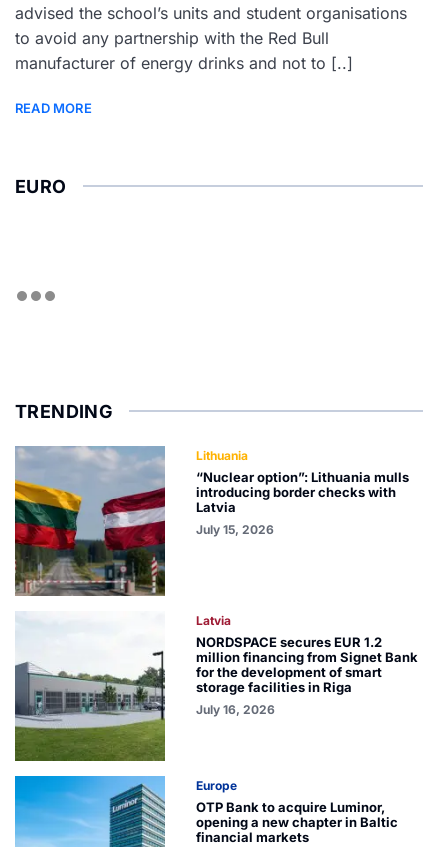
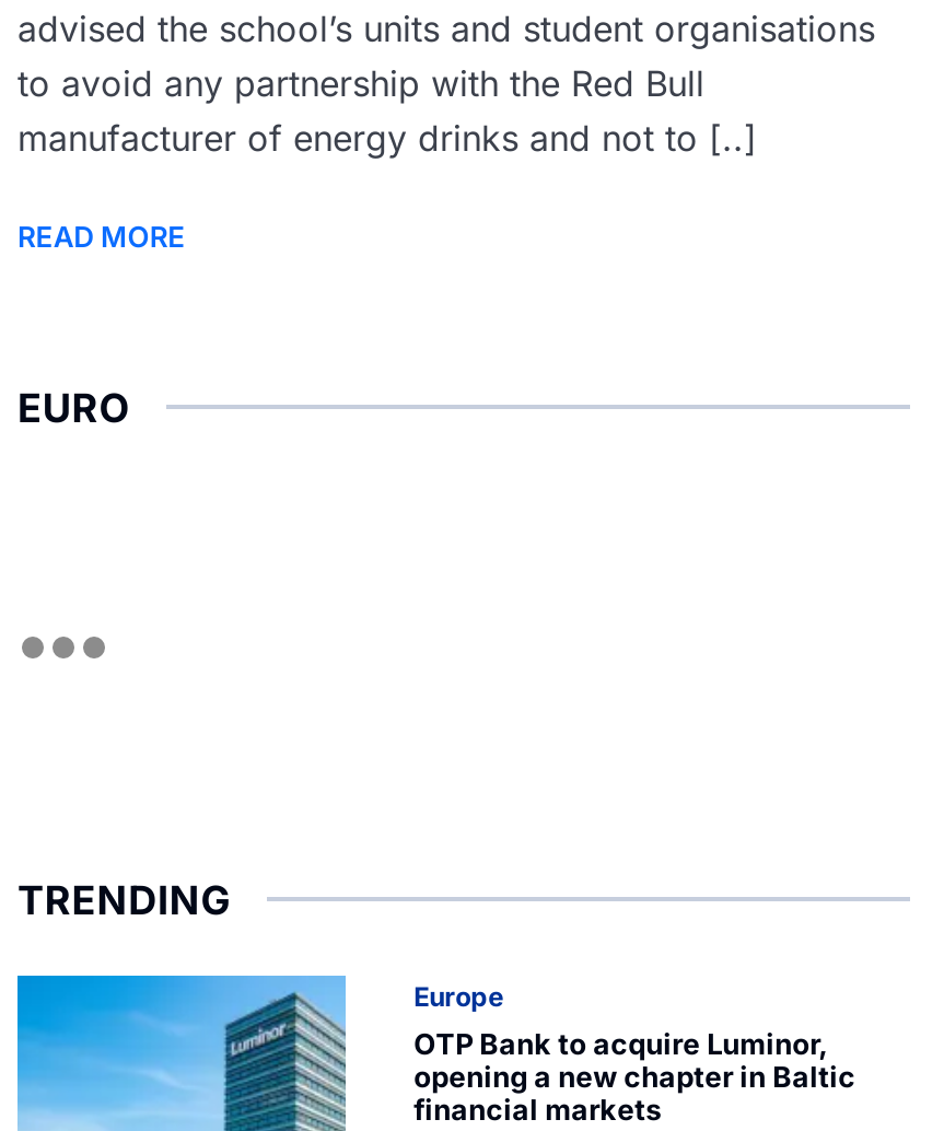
- [image]
- Lithuania
- “Nuclear option”: Lithuania mulls
- introducing border checks with
- Latvia
- July 15, 2026

- [image]
- Latvia
- NORDSPACE secures EUR 1.2
- million financing from Signet Bank
- for the development of smart
- storage facilities in Riga
- July 16, 2026
